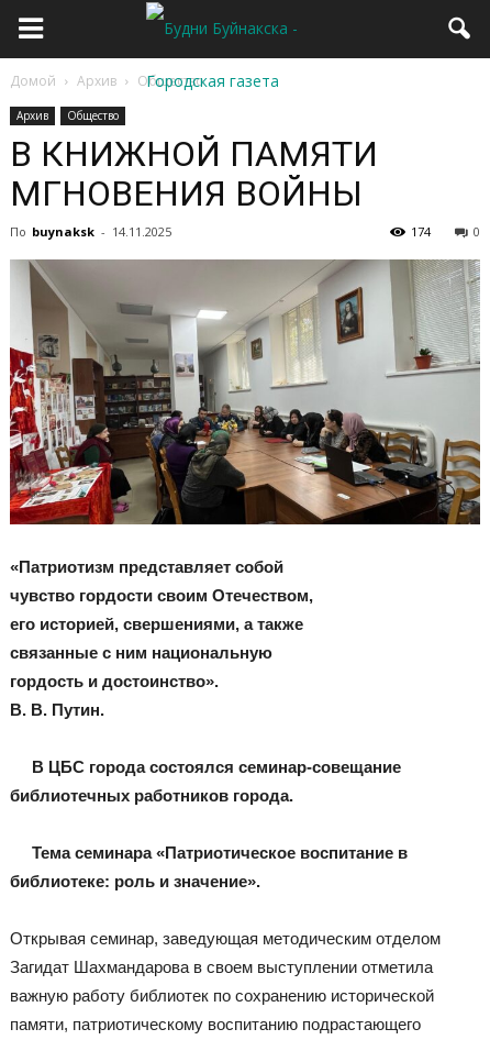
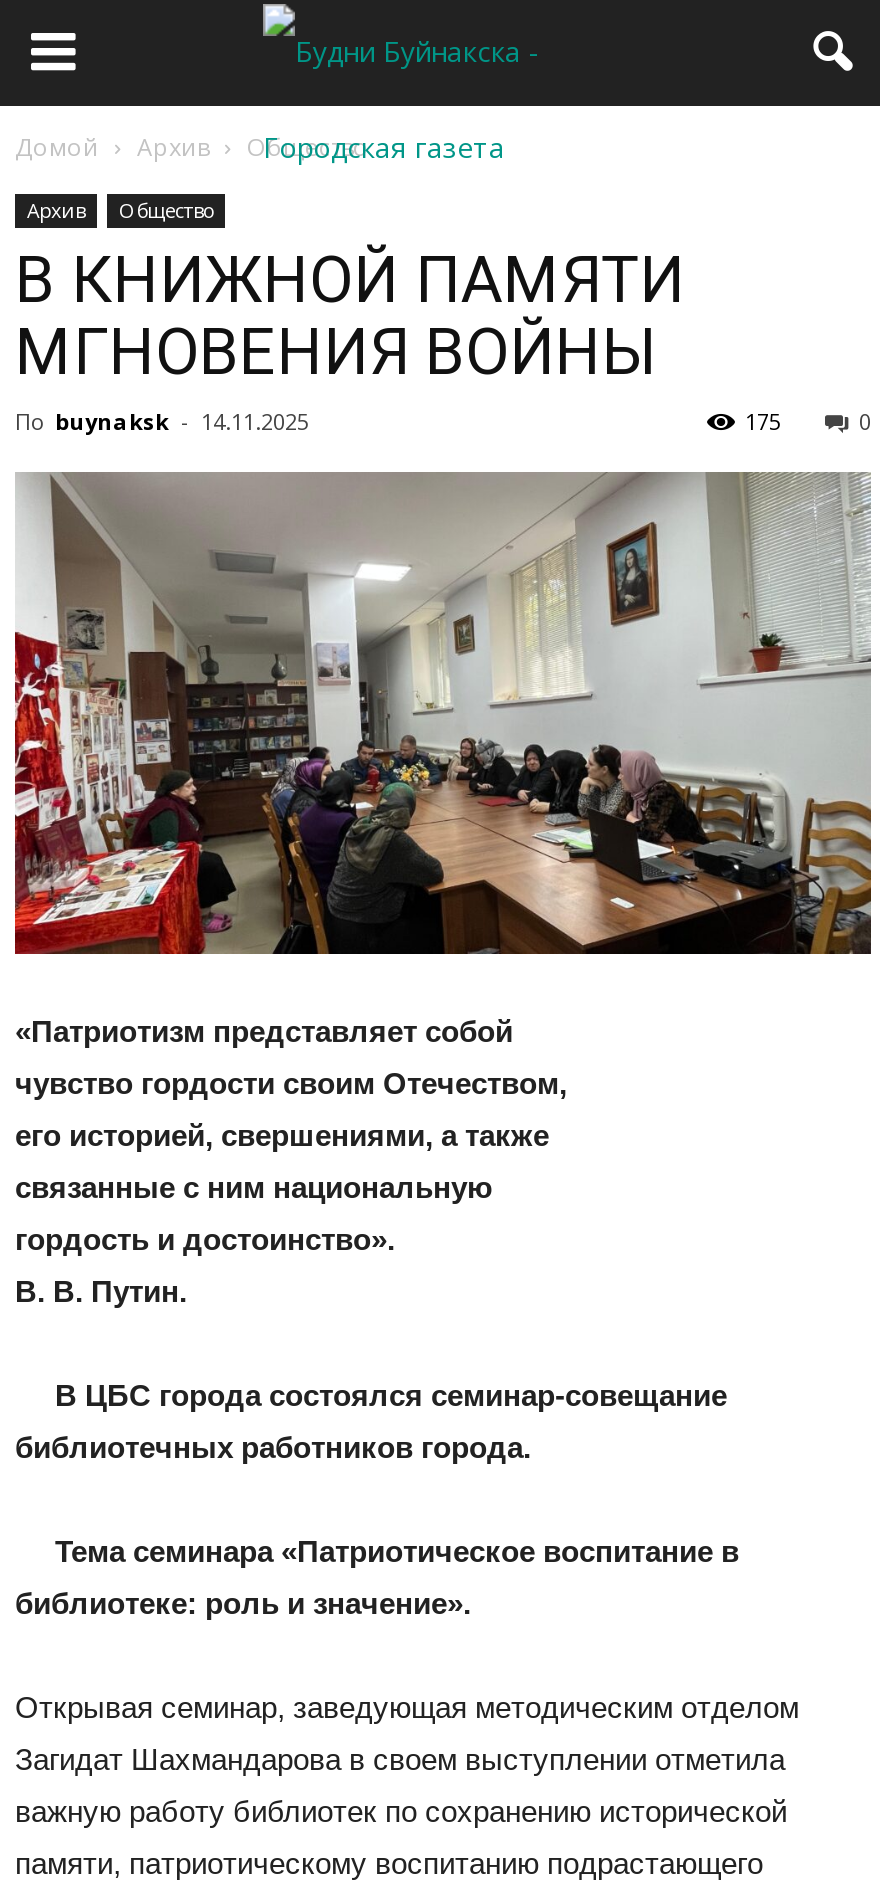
- 174
+ 175
